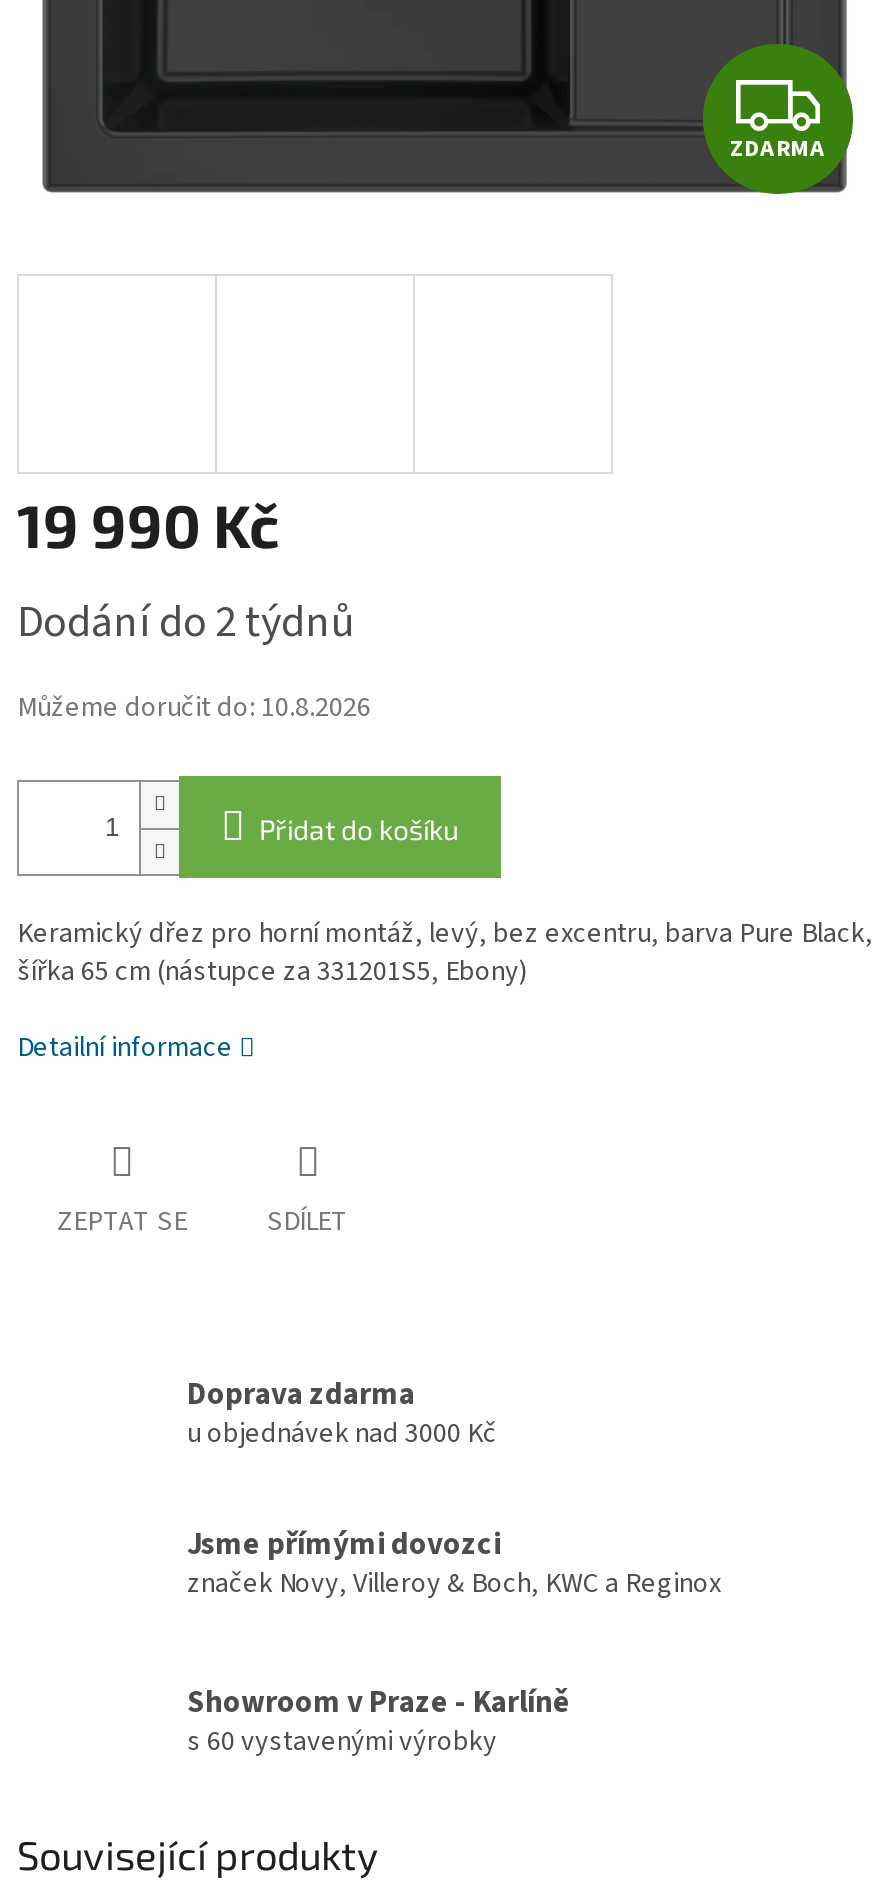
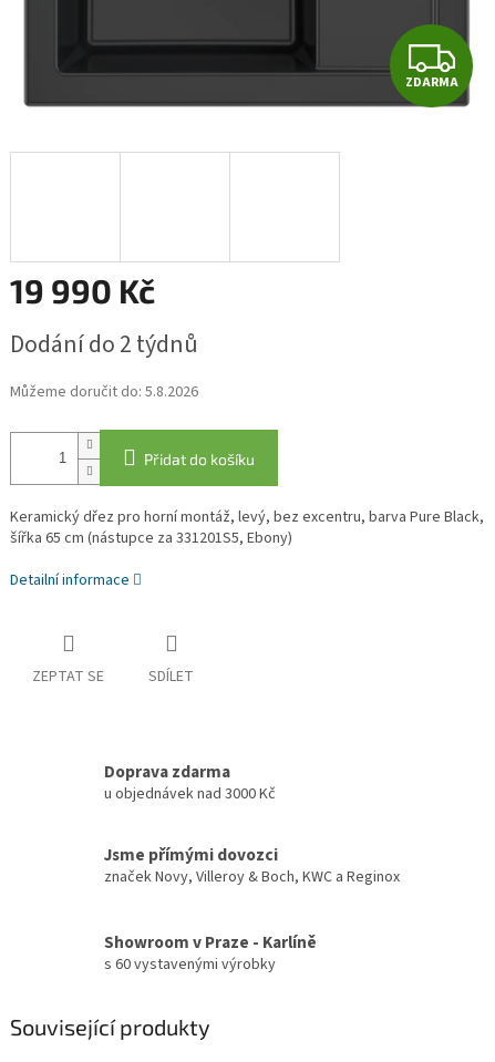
- Můžeme doručit do: 10.8.2026
+ Můžeme doručit do: 5.8.2026
